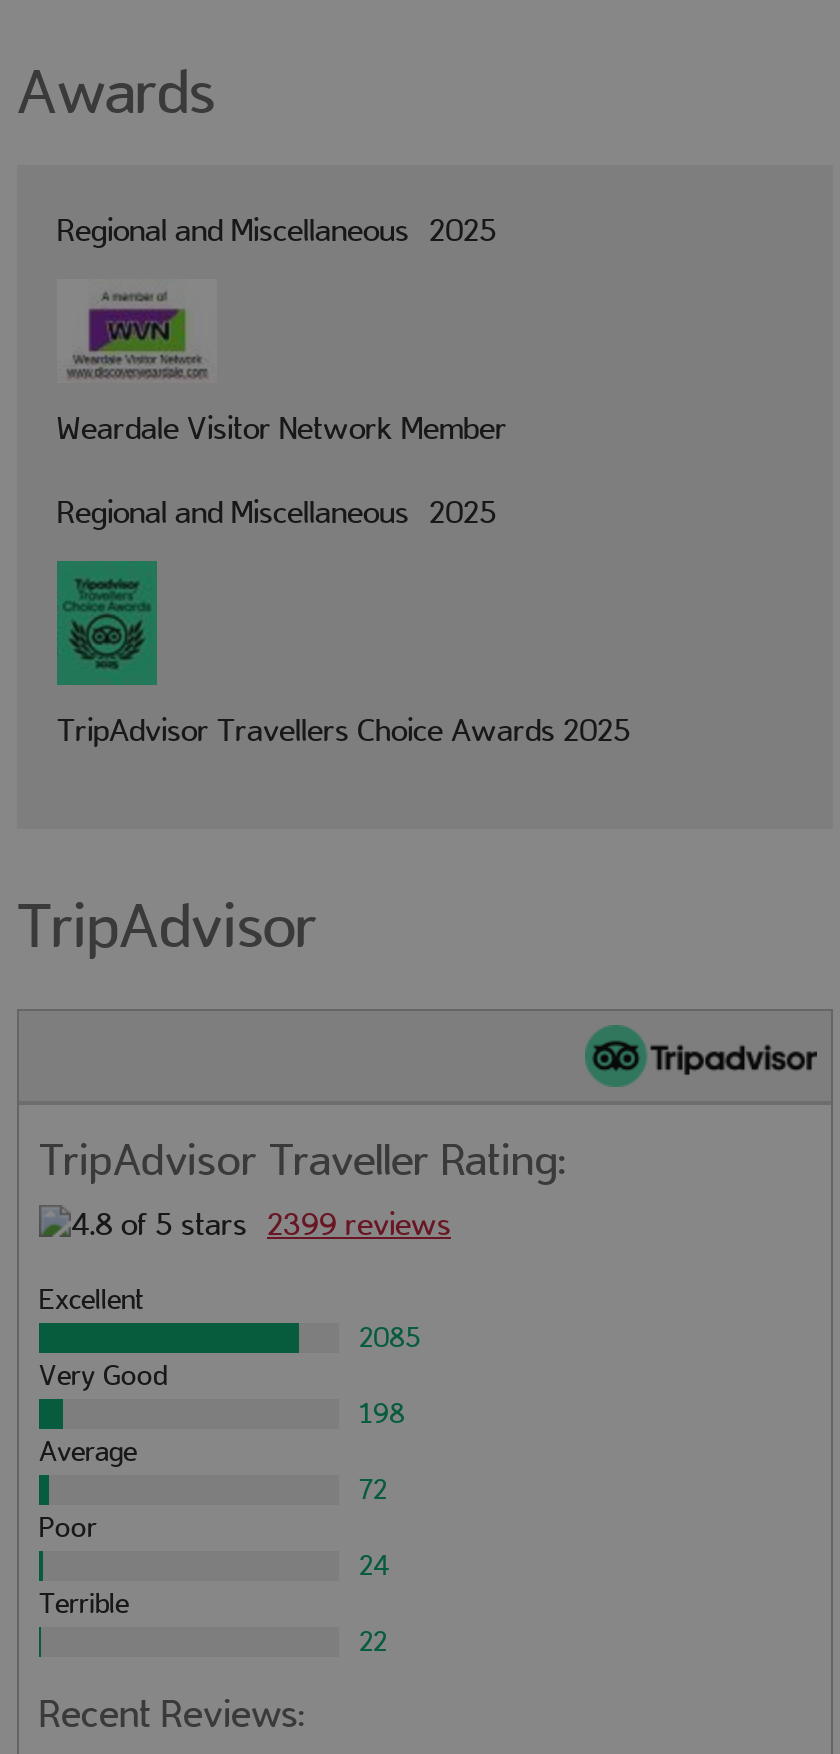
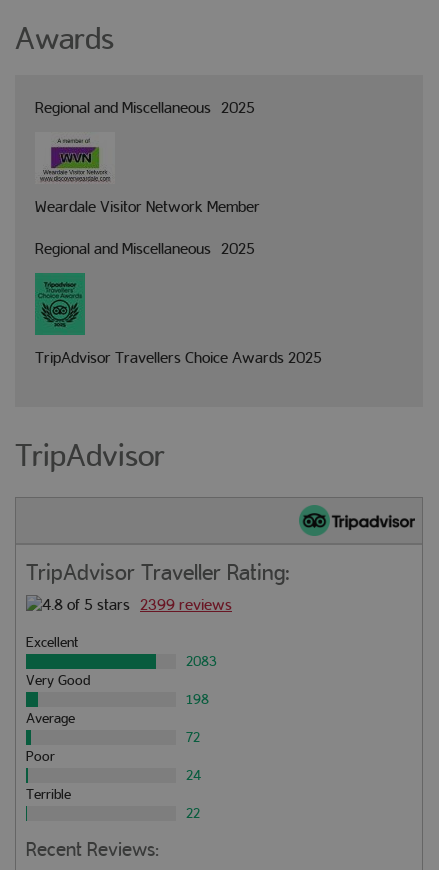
- 2085
+ 2083
